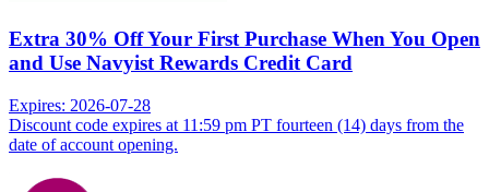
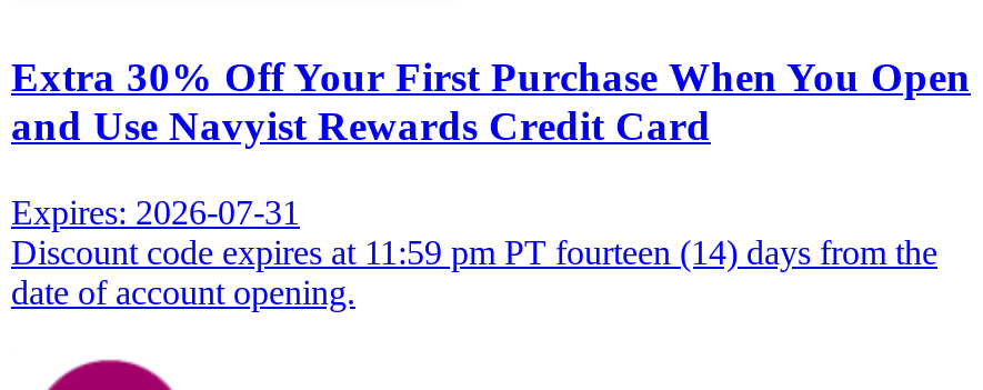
- Expires: 2026-07-28
+ Expires: 2026-07-31
